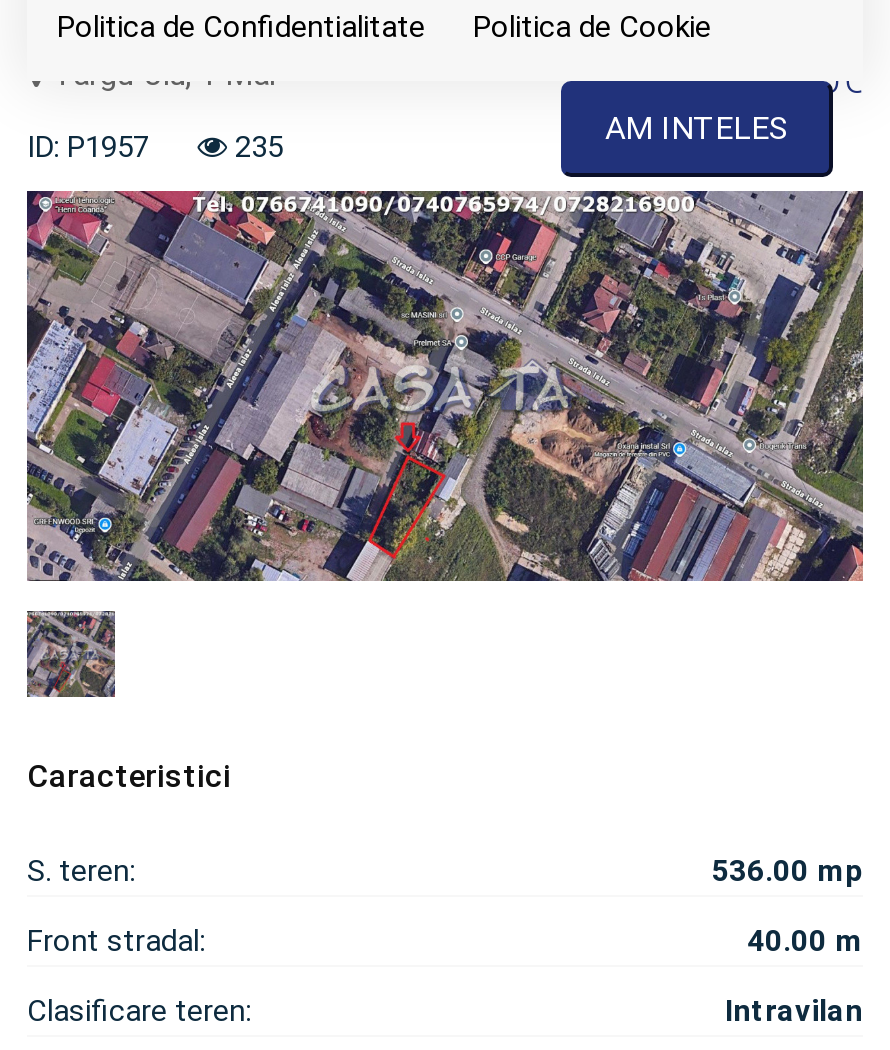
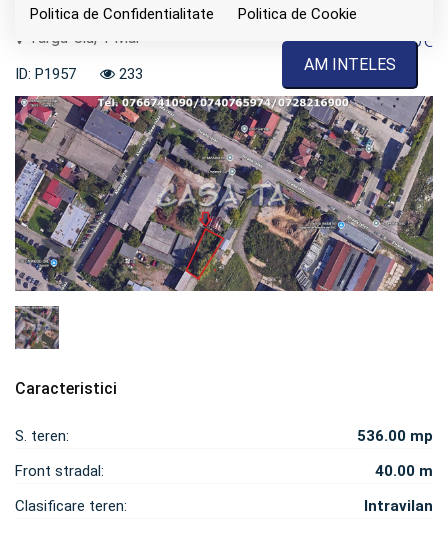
- 235
+ 233
